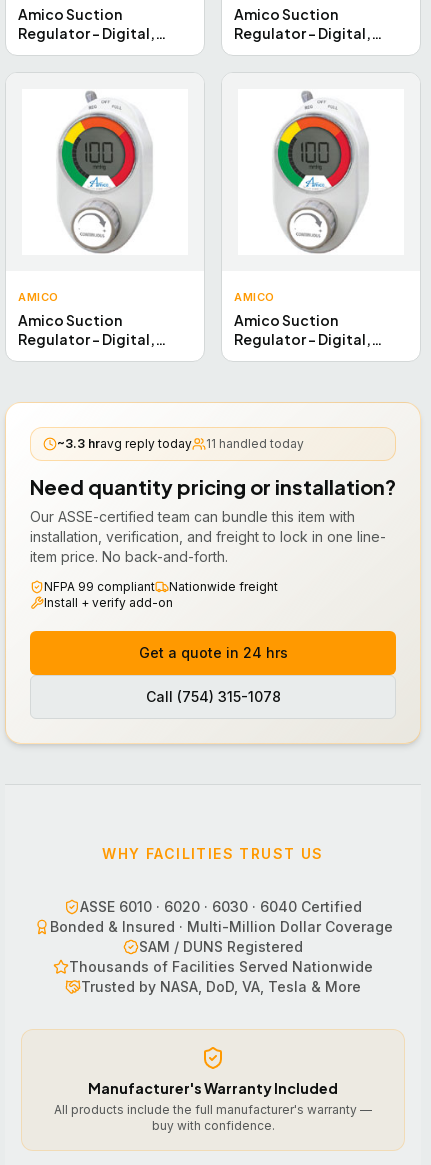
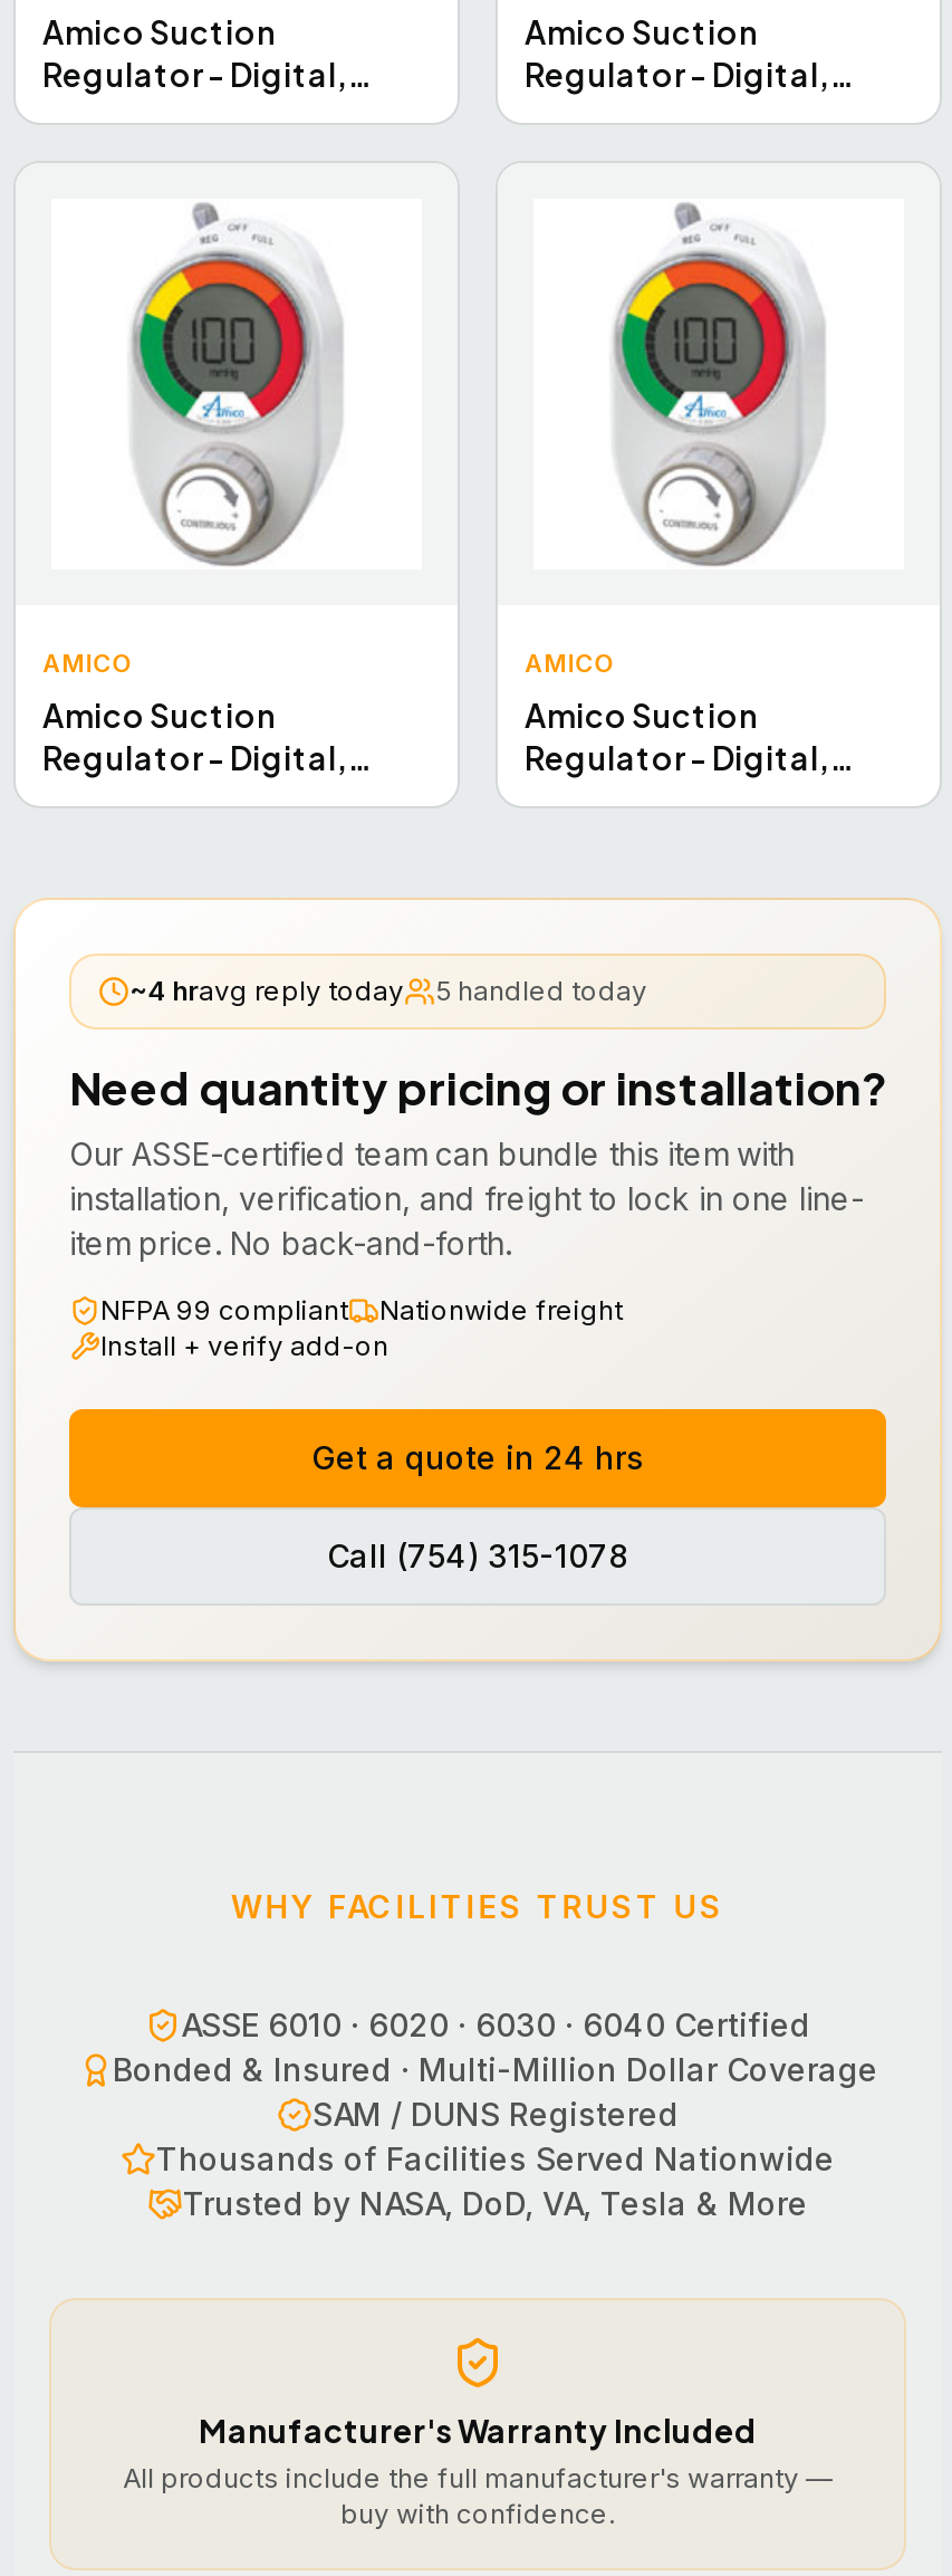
- ~3.3 hravg reply today
+ ~4 hravg reply today

- 11 handled today
+ 5 handled today
